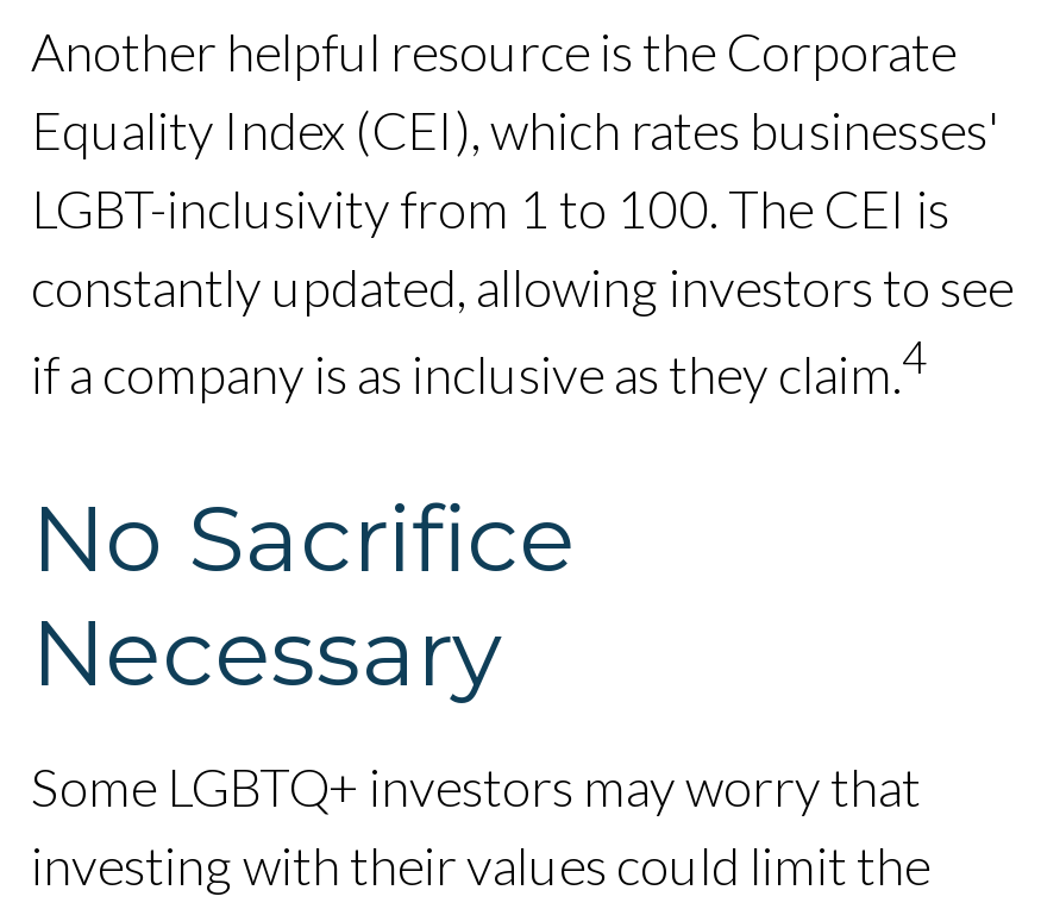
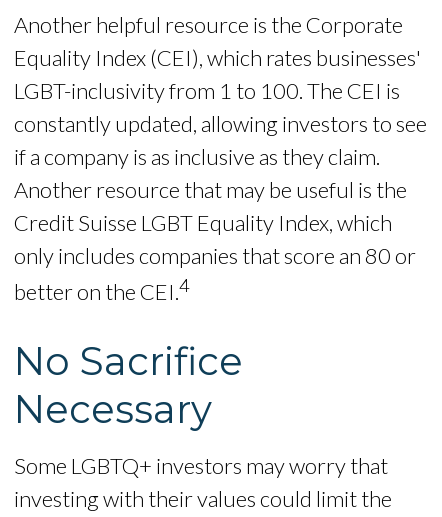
- if a company is as inclusive as they claim. 4
+ if a company is as inclusive as they claim.
+ Another resource that may be useful is the
+ Credit Suisse LGBT Equality Index, which
+ only includes companies that score an 80 or
+ better on the CEI. 4
